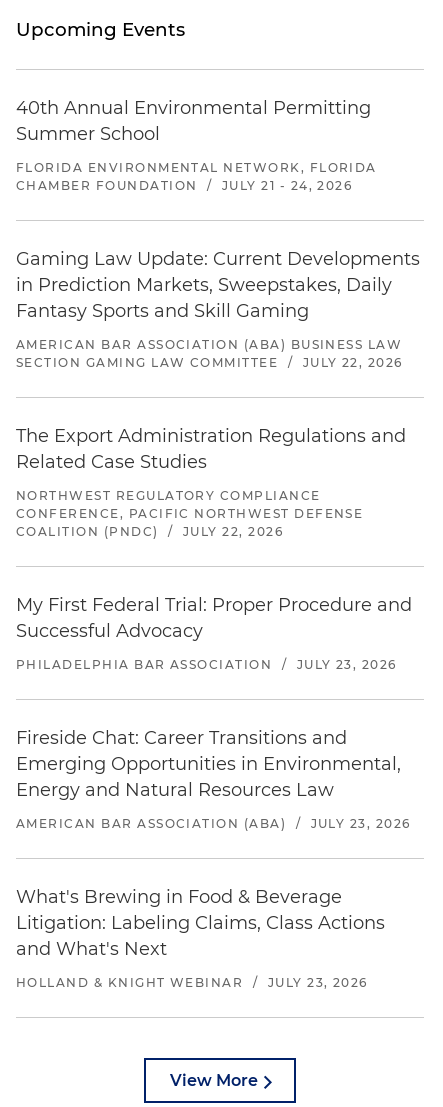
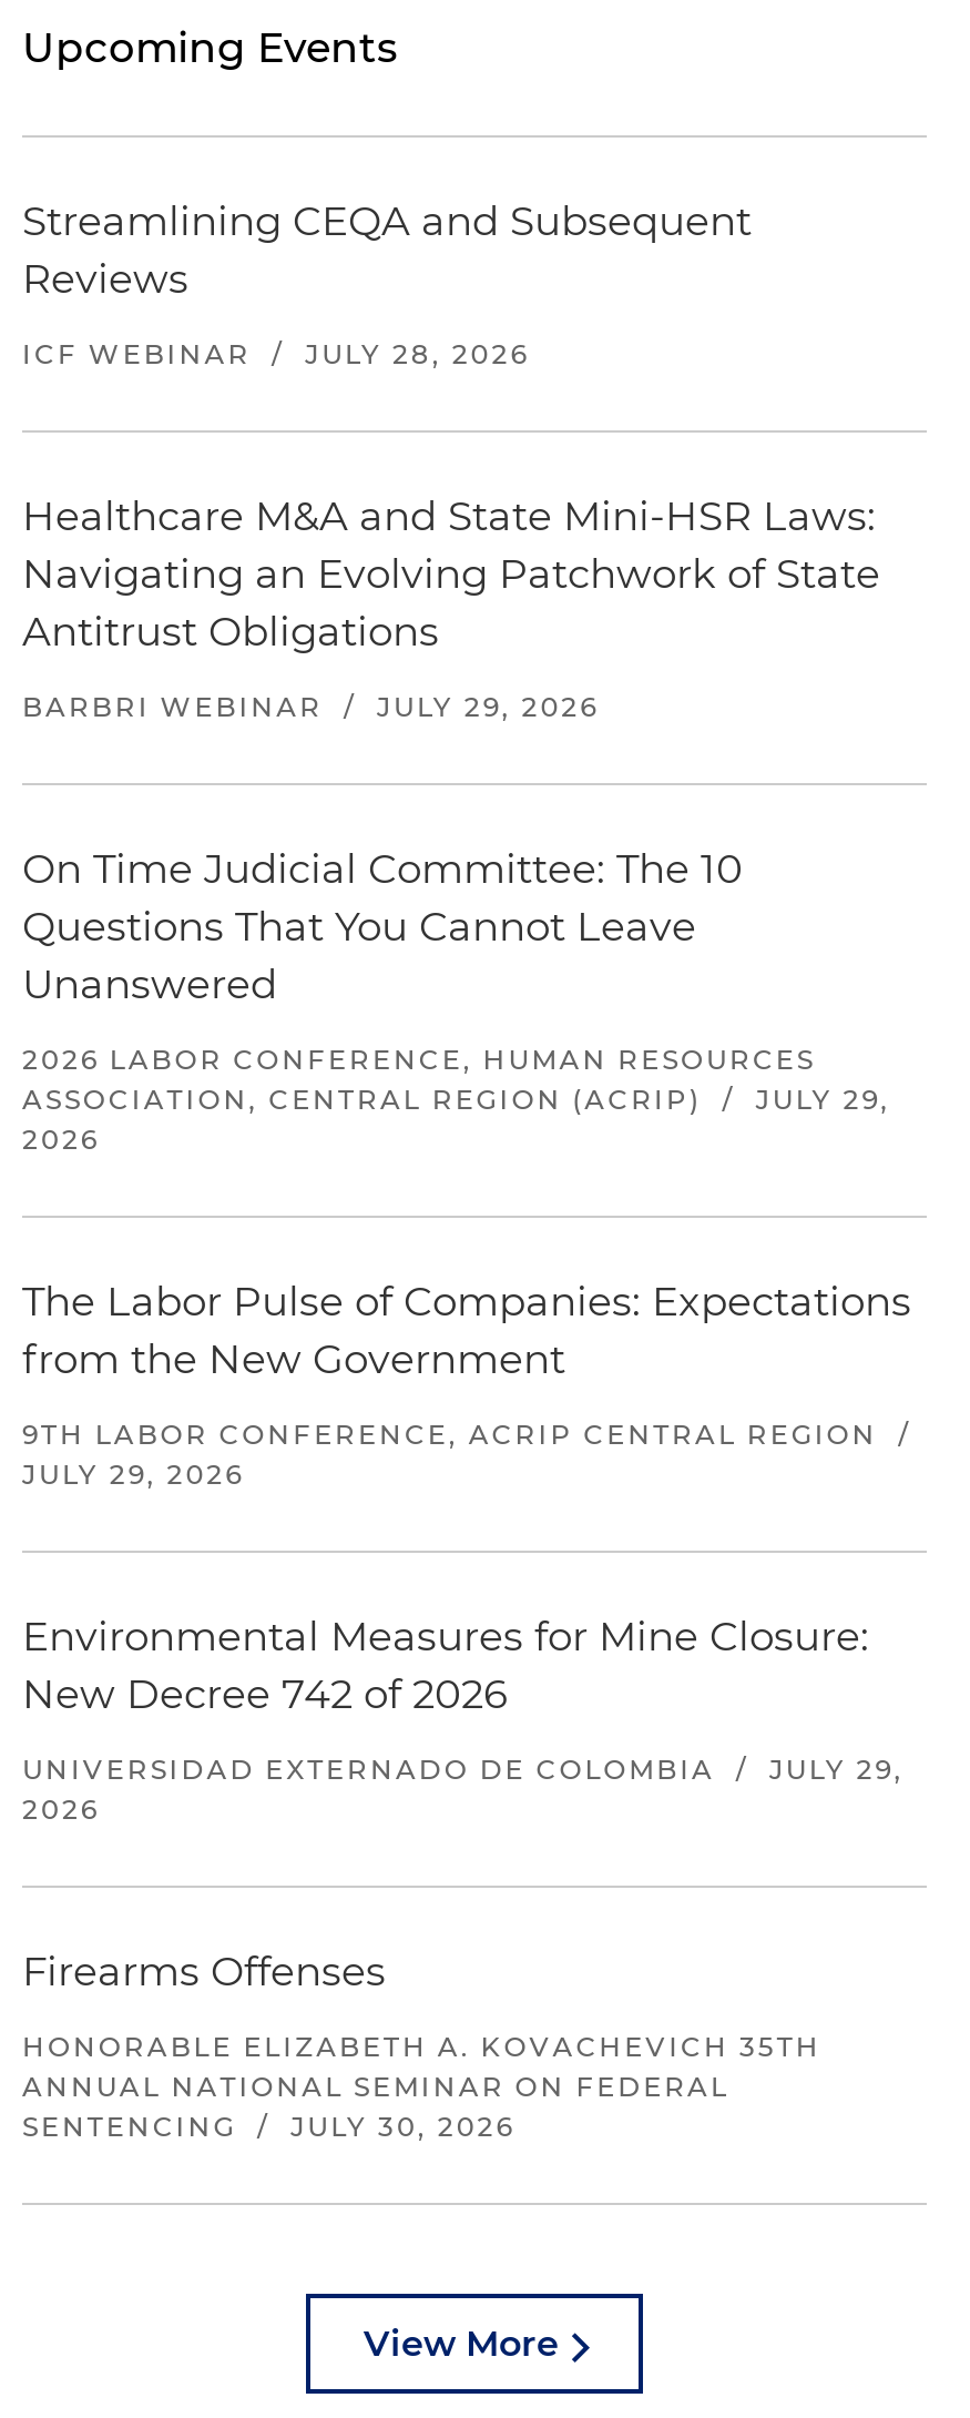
- 40th Annual Environmental Permitting
- Summer School
+ Streamlining CEQA and Subsequent
+ Reviews

- FLORIDA ENVIRONMENTAL NETWORK, FLORIDA
- CHAMBER FOUNDATION / JULY 21 - 24, 2026
+ ICF WEBINAR / JULY 28, 2026

- Gaming Law Update: Current Developments
- in Prediction Markets, Sweepstakes, Daily
- Fantasy Sports and Skill Gaming
+ Healthcare M&A and State Mini-HSR Laws:
+ Navigating an Evolving Patchwork of State
+ Antitrust Obligations

- AMERICAN BAR ASSOCIATION (ABA) BUSINESS LAW
- SECTION GAMING LAW COMMITTEE / JULY 22, 2026
+ BARBRI WEBINAR / JULY 29, 2026

- The Export Administration Regulations and
- Related Case Studies
+ On Time Judicial Committee: The 10
+ Questions That You Cannot Leave
+ Unanswered

- NORTHWEST REGULATORY COMPLIANCE
- CONFERENCE, PACIFIC NORTHWEST DEFENSE
- COALITION (PNDC) / JULY 22, 2026
+ 2026 LABOR CONFERENCE, HUMAN RESOURCES
+ ASSOCIATION, CENTRAL REGION (ACRIP) / JULY 29,
+ 2026

- My First Federal Trial: Proper Procedure and
- Successful Advocacy
+ The Labor Pulse of Companies: Expectations
+ from the New Government

- PHILADELPHIA BAR ASSOCIATION / JULY 23, 2026
+ 9TH LABOR CONFERENCE, ACRIP CENTRAL REGION /
+ JULY 29, 2026

- Fireside Chat: Career Transitions and
- Emerging Opportunities in Environmental,
- Energy and Natural Resources Law
+ Environmental Measures for Mine Closure:
+ New Decree 742 of 2026

- AMERICAN BAR ASSOCIATION (ABA) / JULY 23, 2026
+ UNIVERSIDAD EXTERNADO DE COLOMBIA / JULY 29,
+ 2026

- What's Brewing in Food & Beverage
- Litigation: Labeling Claims, Class Actions
- and What's Next
+ Firearms Offenses

- HOLLAND & KNIGHT WEBINAR / JULY 23, 2026
+ HONORABLE ELIZABETH A. KOVACHEVICH 35TH
+ ANNUAL NATIONAL SEMINAR ON FEDERAL
+ SENTENCING / JULY 30, 2026
